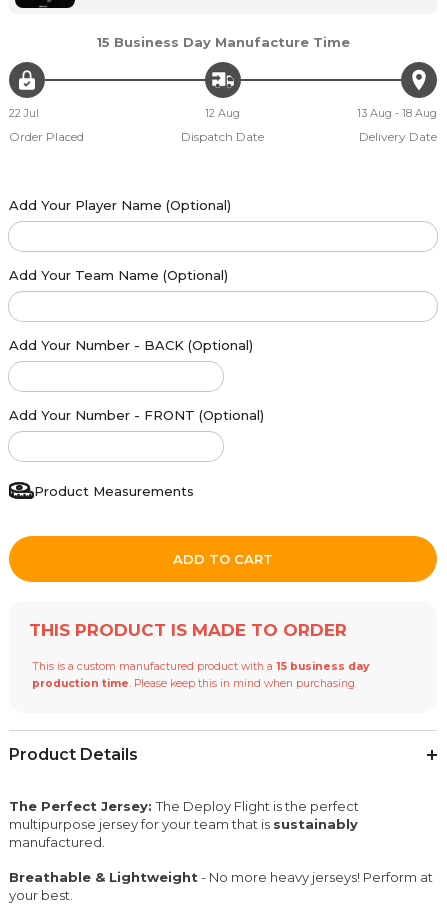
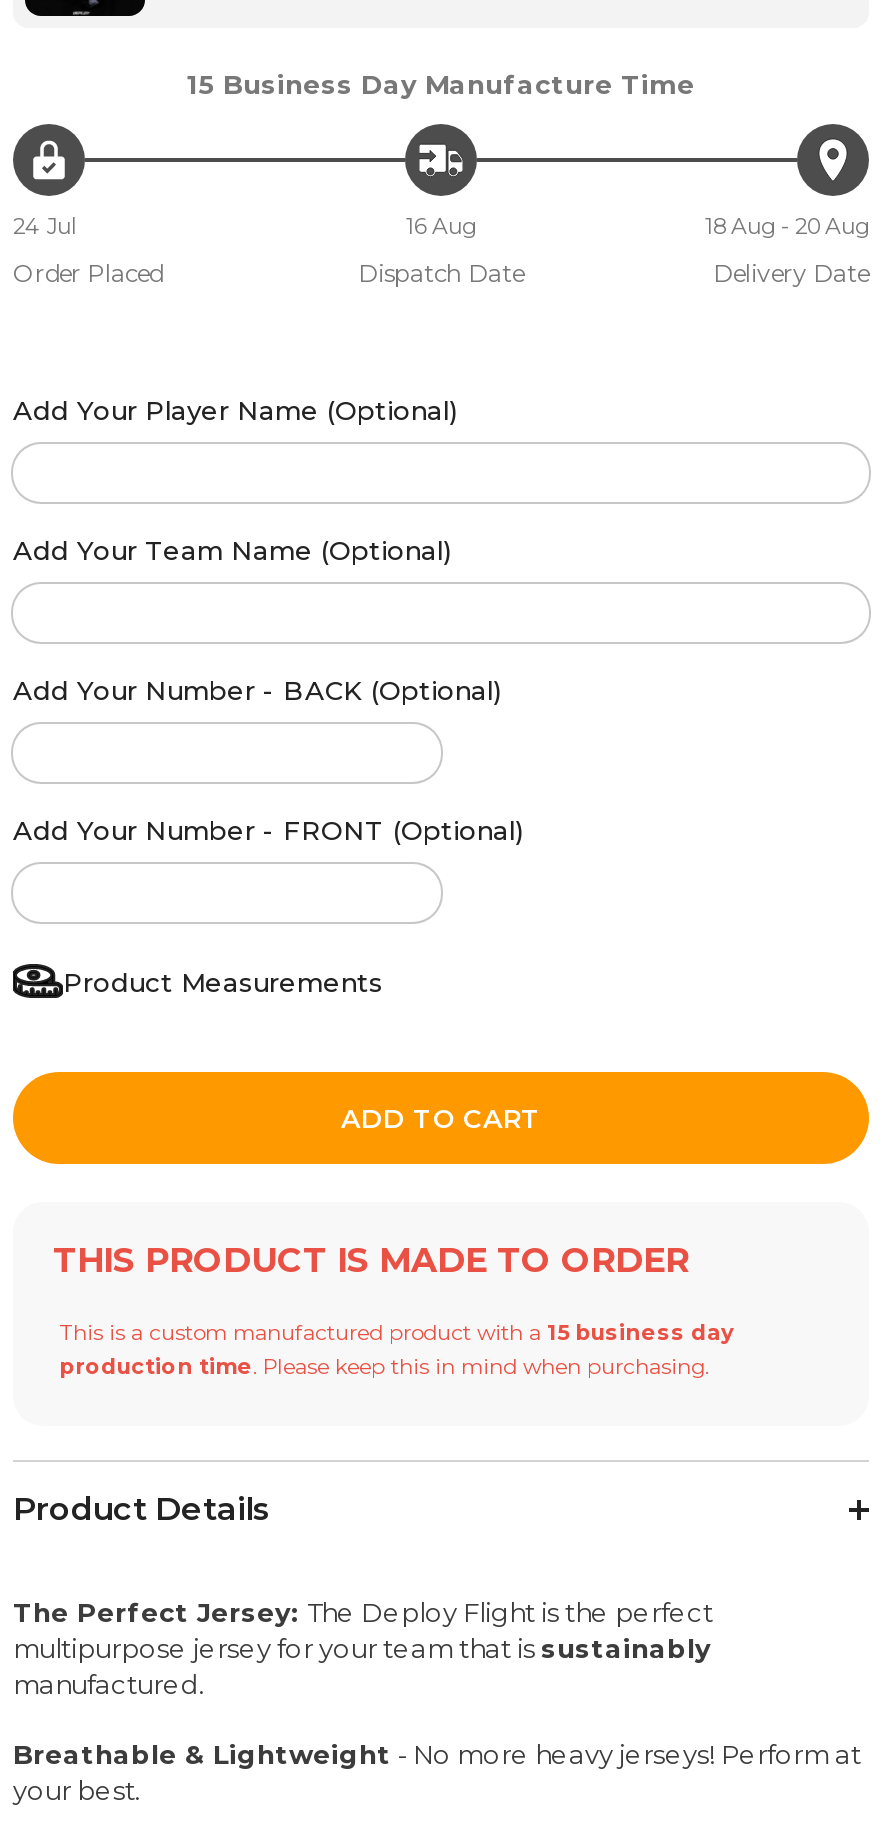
- 22 Jul
+ 24 Jul

- 12 Aug
+ 16 Aug

- 13 Aug - 18 Aug
+ 18 Aug - 20 Aug
